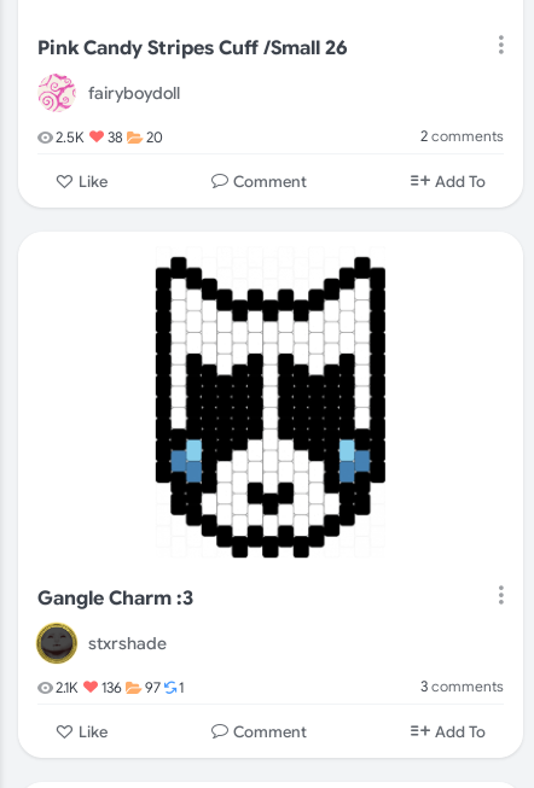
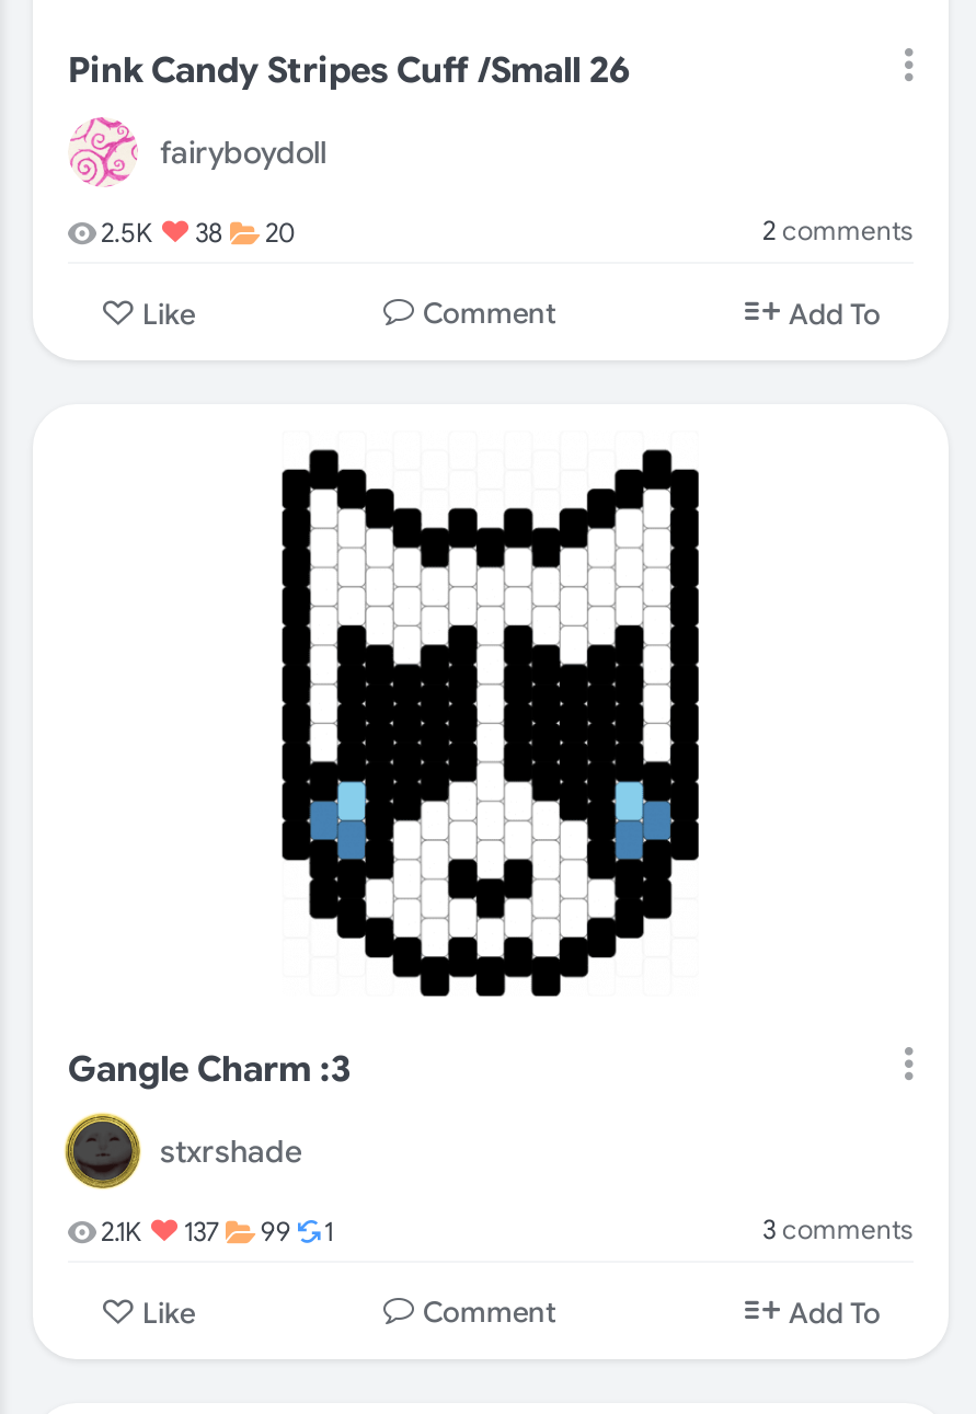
- 136
+ 137

- 97
+ 99
